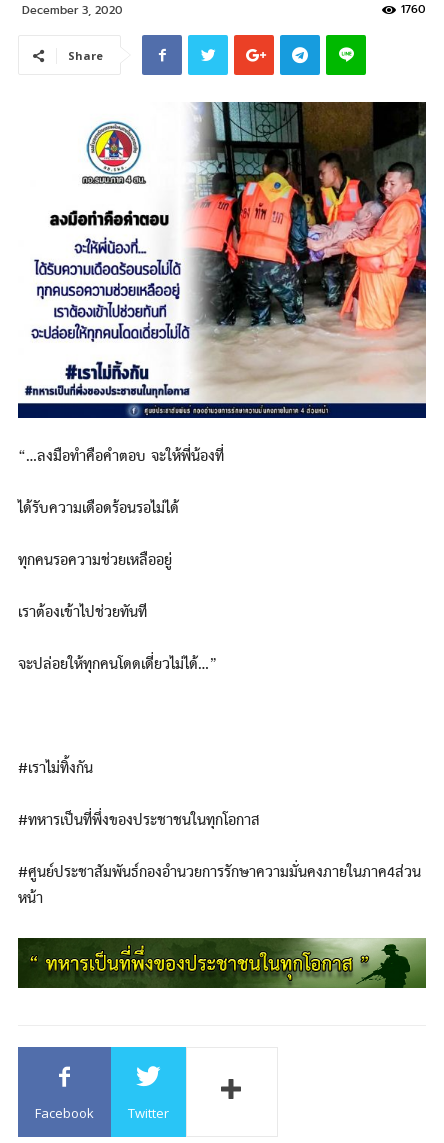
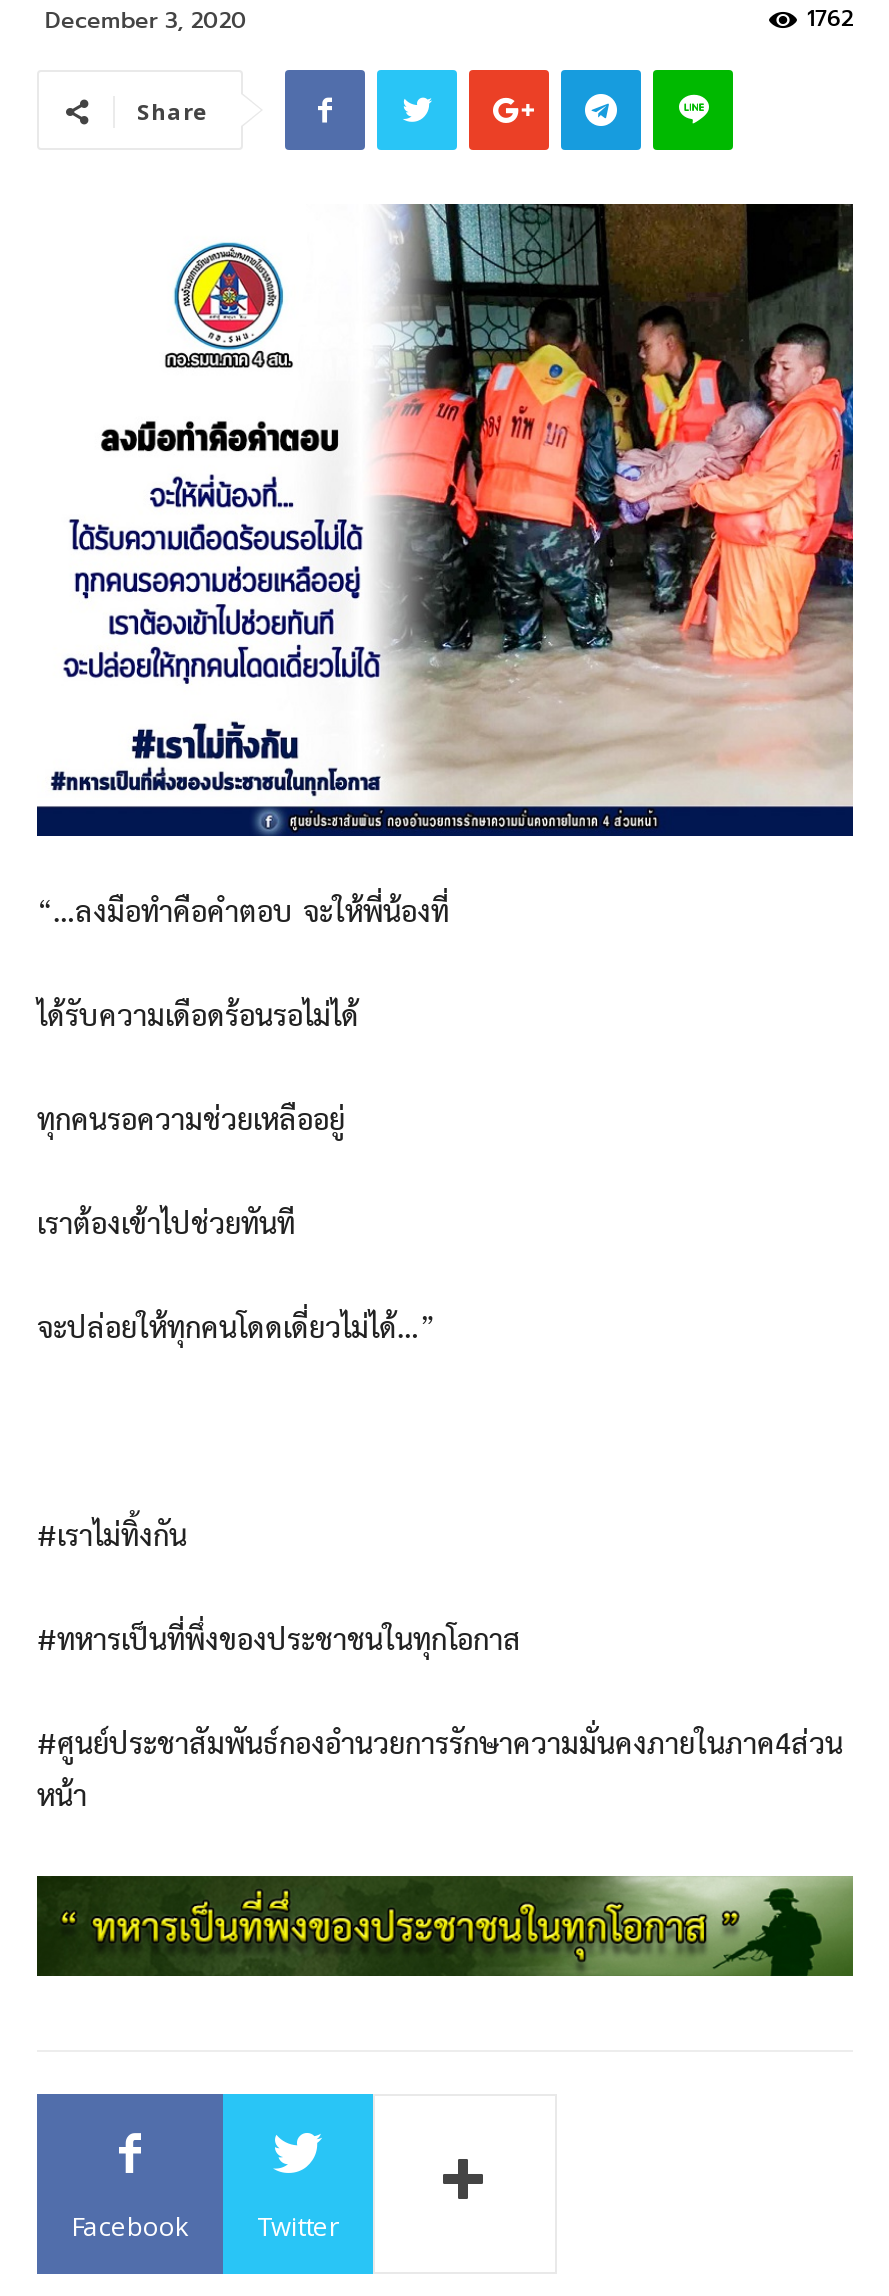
- 1760
+ 1762
